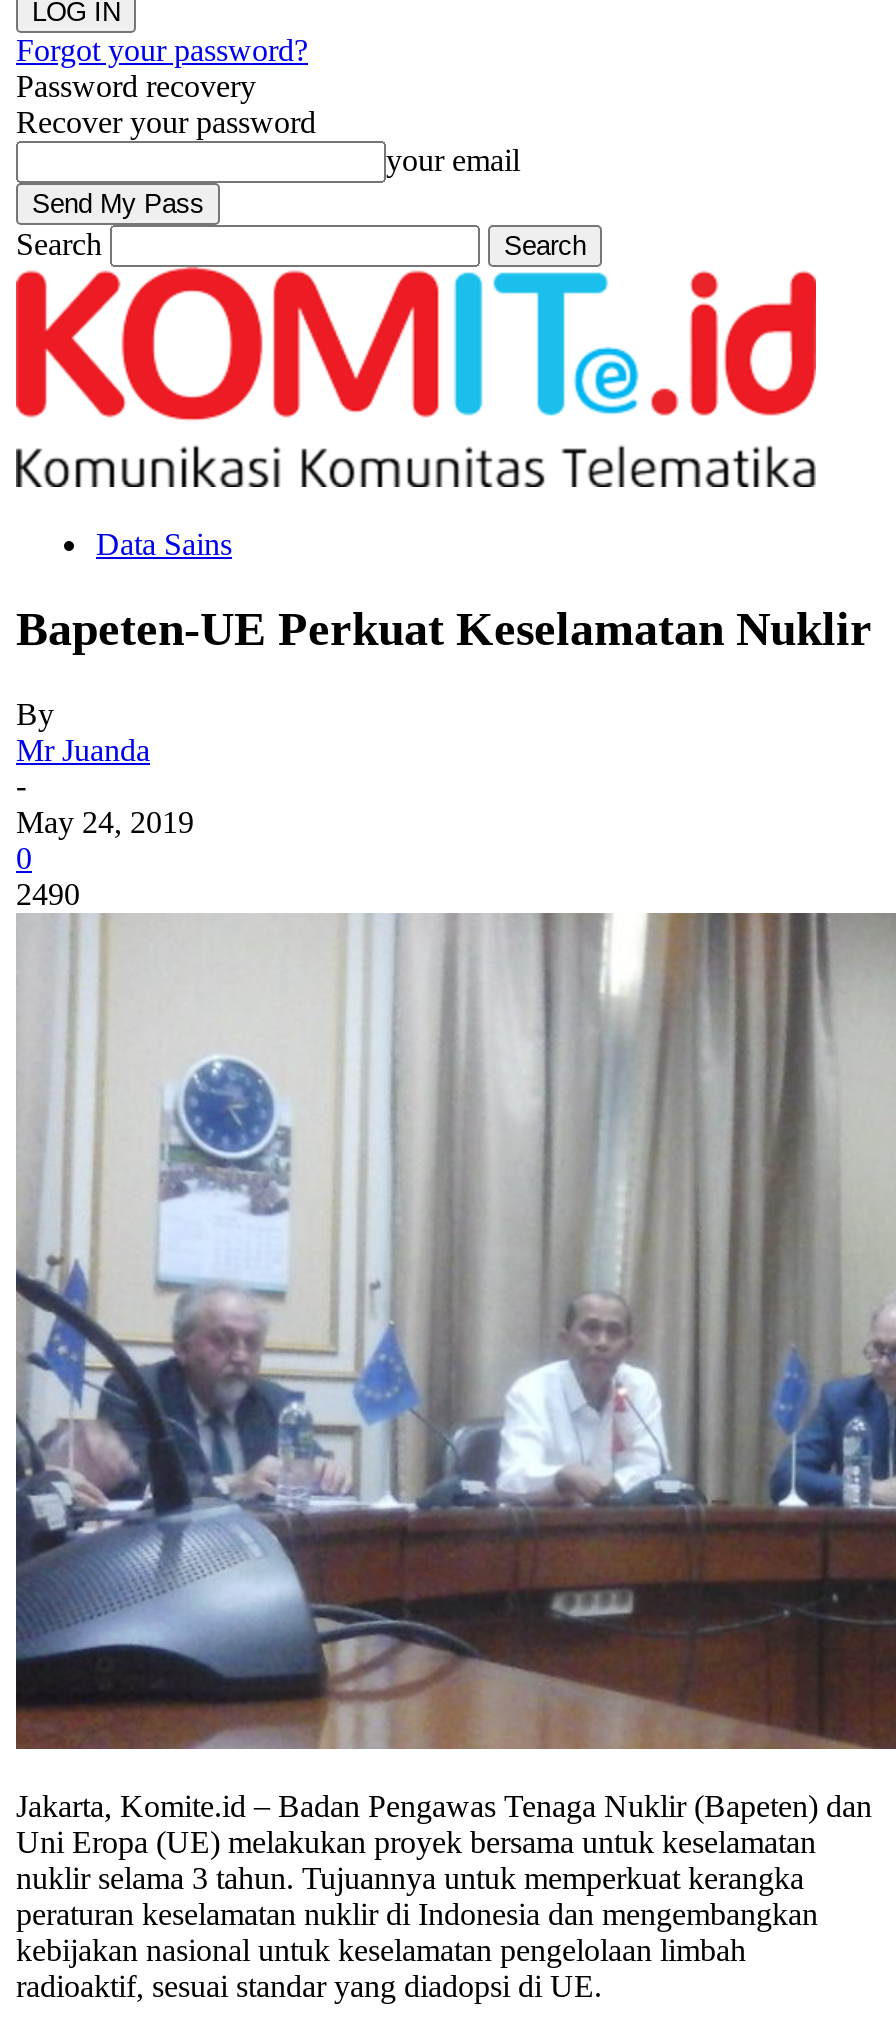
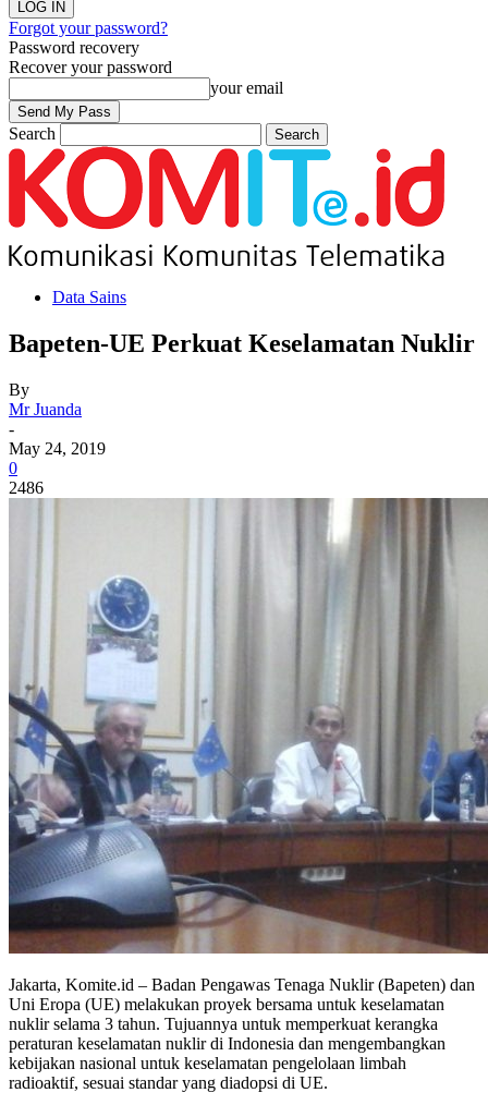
- 2490
+ 2486
